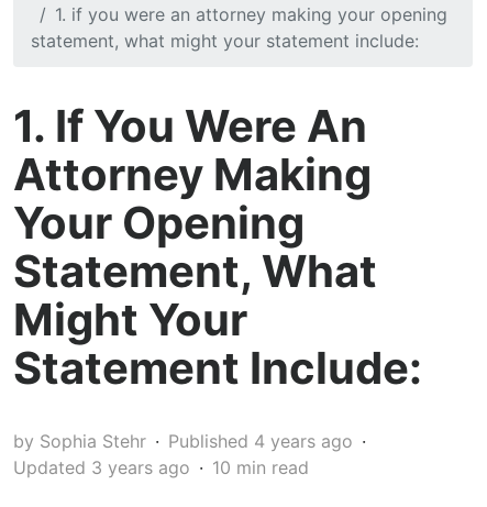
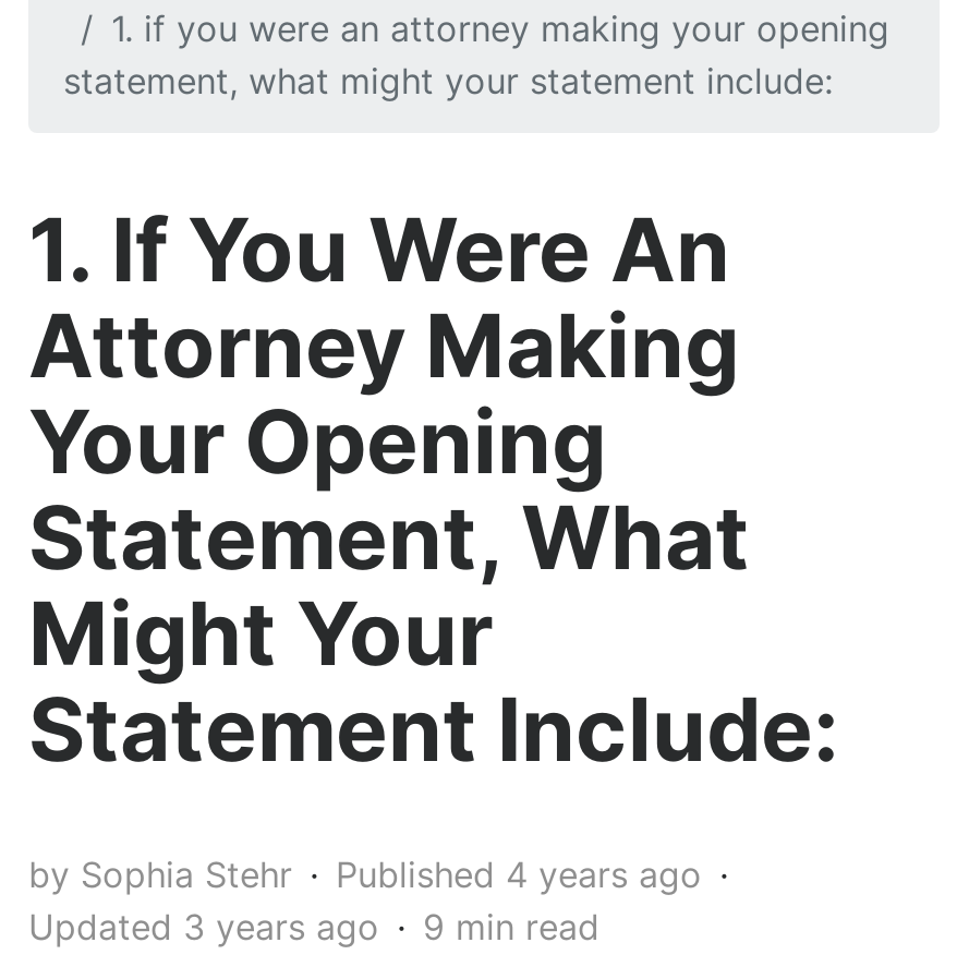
- Updated 3 years ago 10 min read
+ Updated 3 years ago 9 min read
